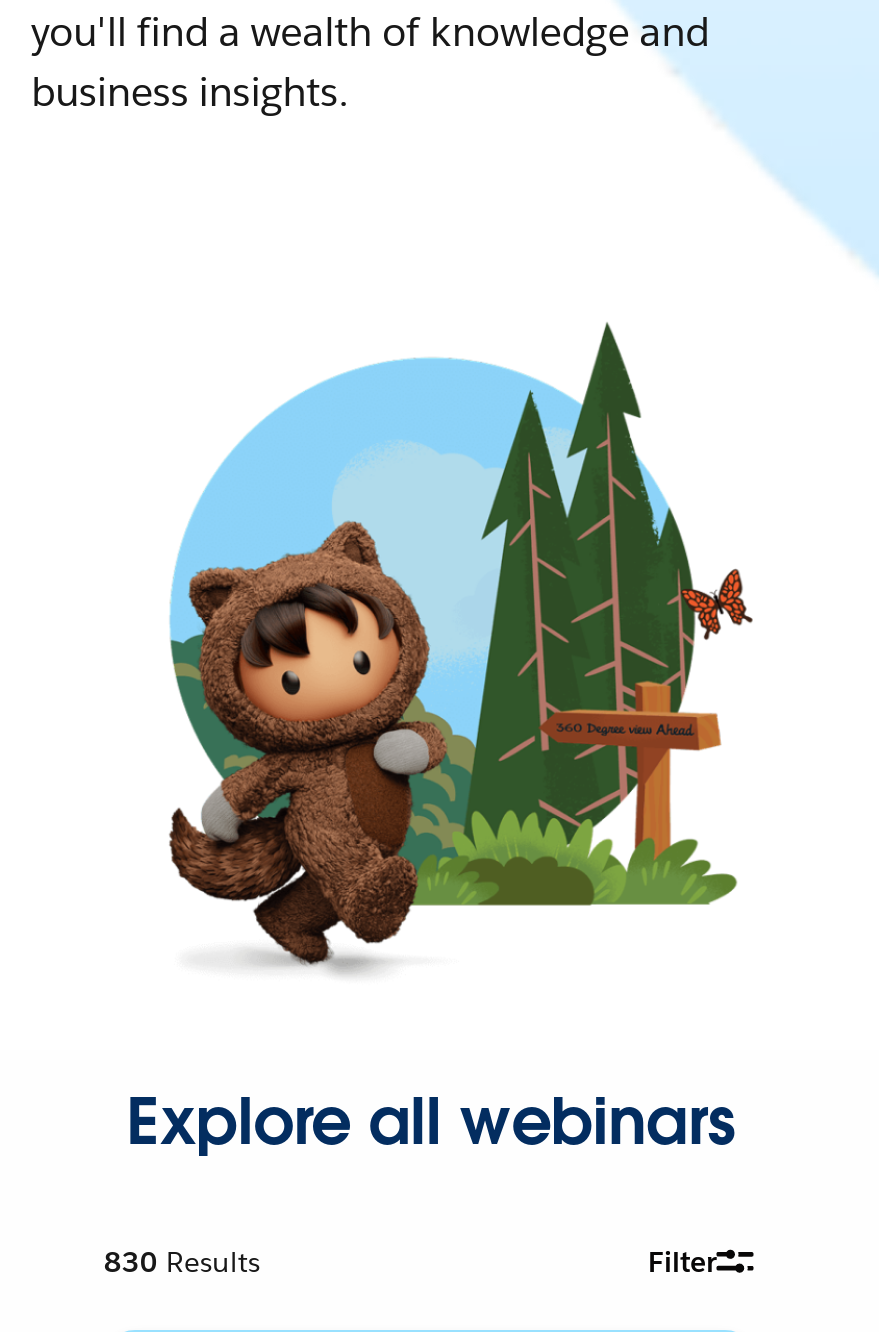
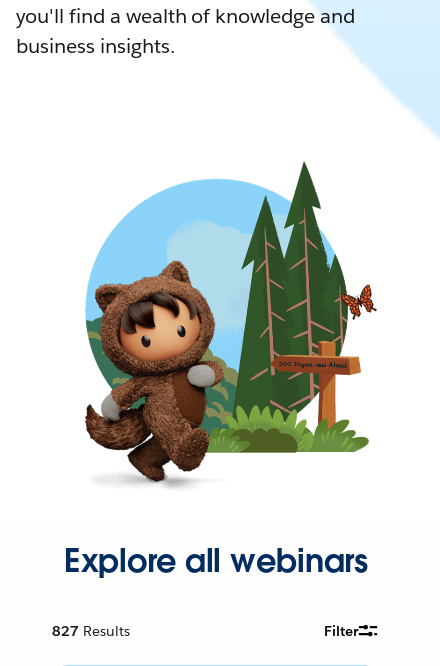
- 830 Results
+ 827 Results
